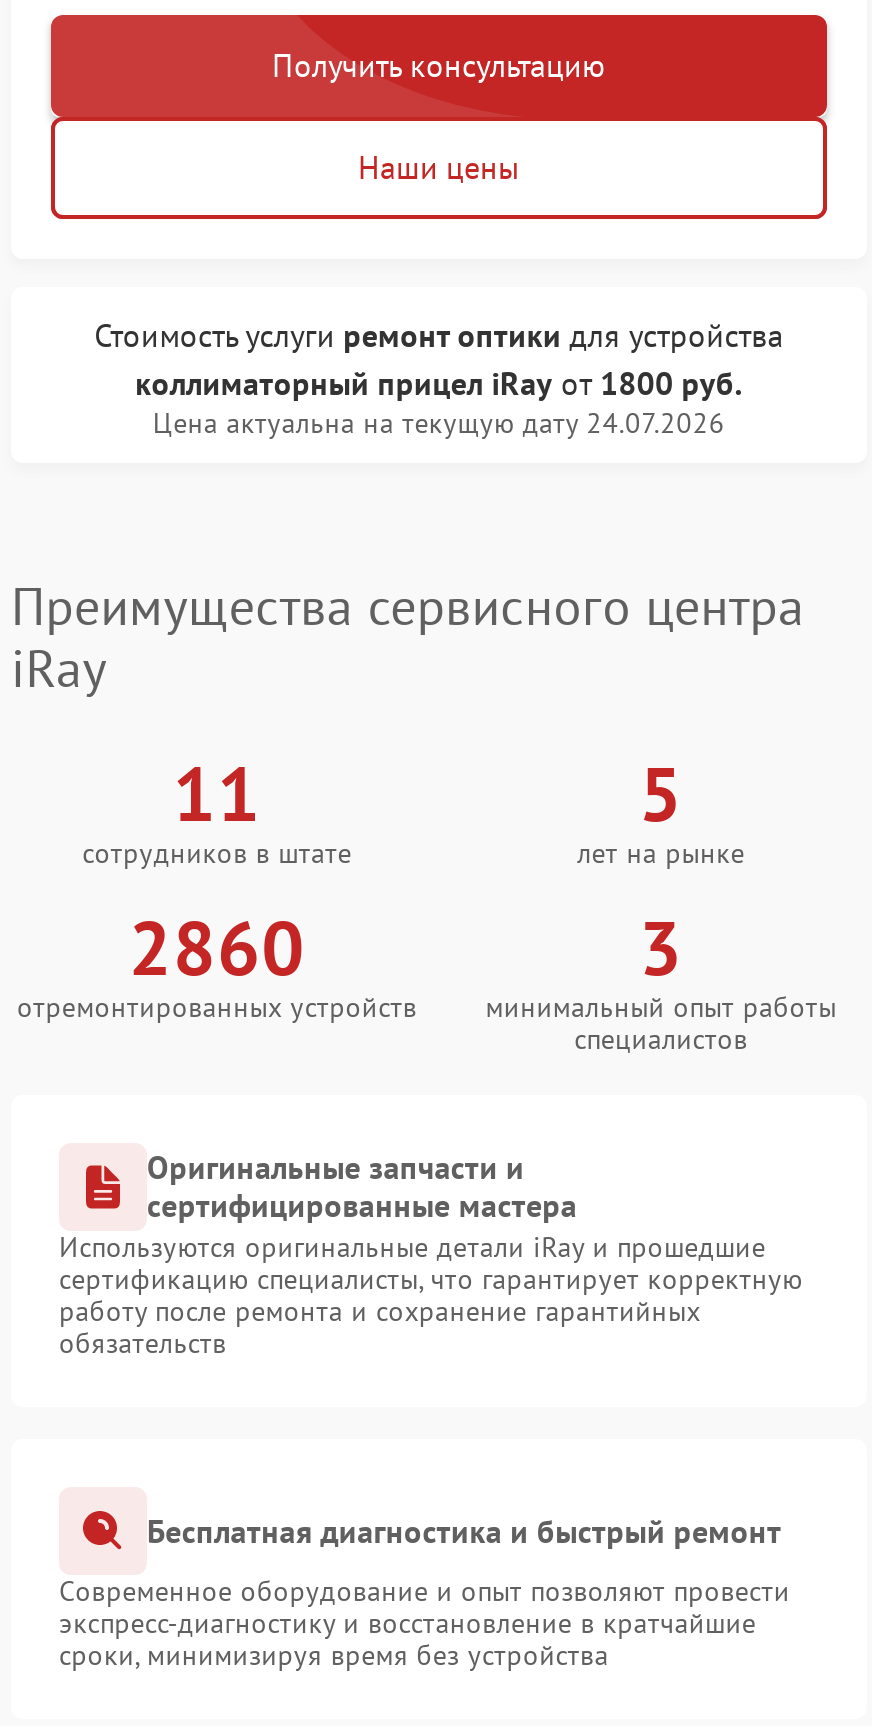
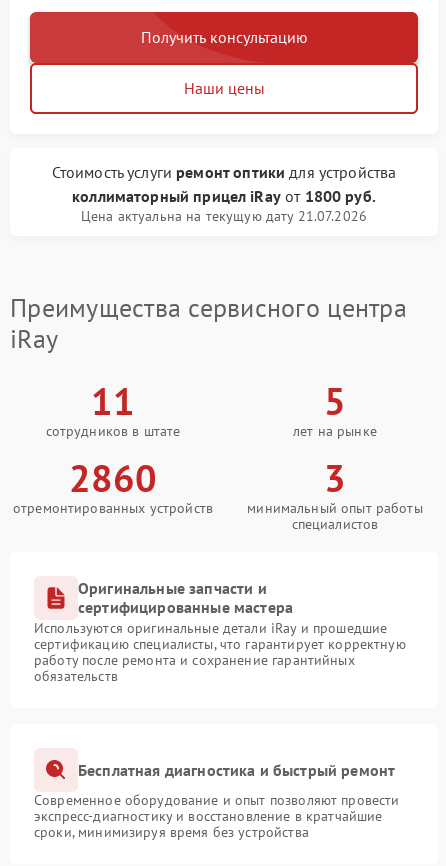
- Цена актуальна на текущую дату 24.07.2026
+ Цена актуальна на текущую дату 21.07.2026
